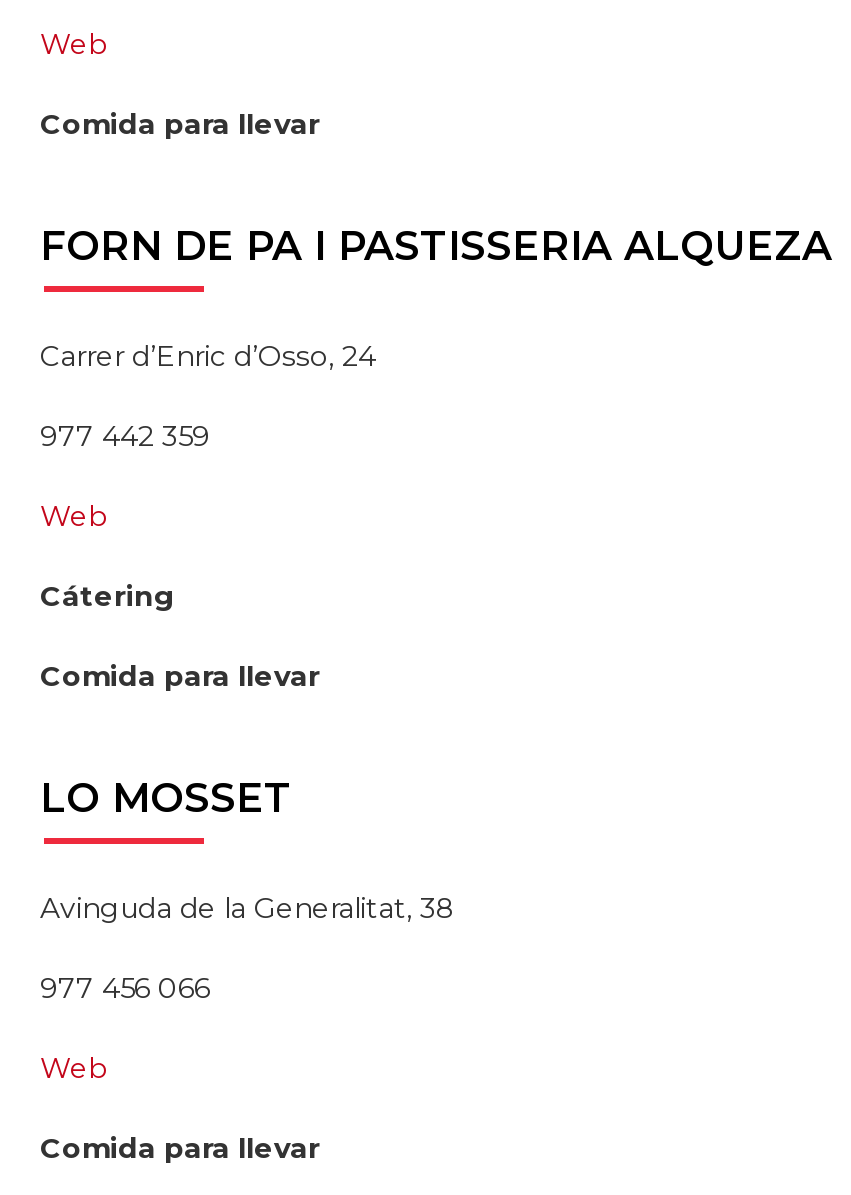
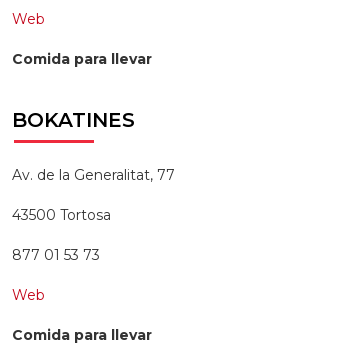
- FORN DE PA I PASTISSERIA ALQUEZA
- Carrer d’Enric d’Osso, 24
- 977 442 359
- Web
- Cátering
- Comida para llevar
- LO MOSSET
- Avinguda de la Generalitat, 38
- 977 456 066
+ BOKATINES
+ Av. de la Generalitat, 77
+ 43500 Tortosa
+ 877 01 53 73
